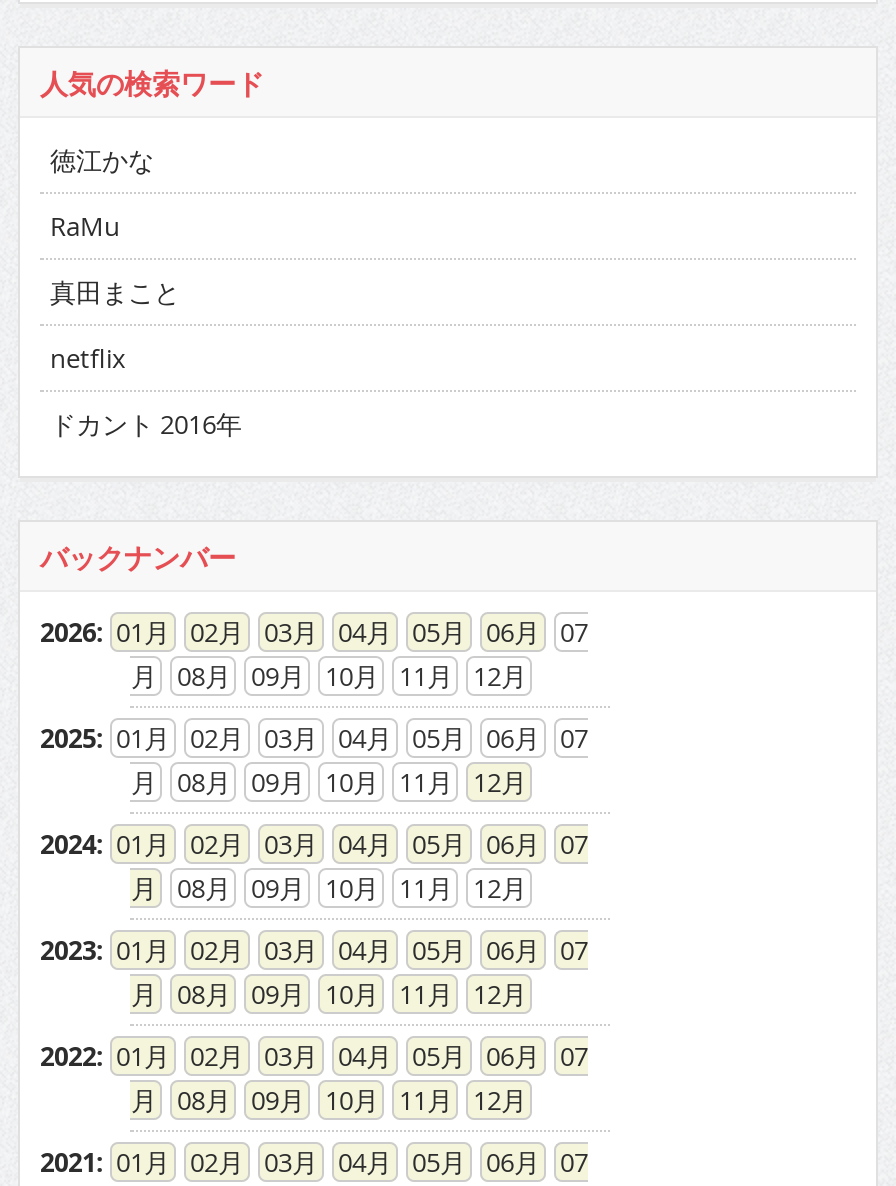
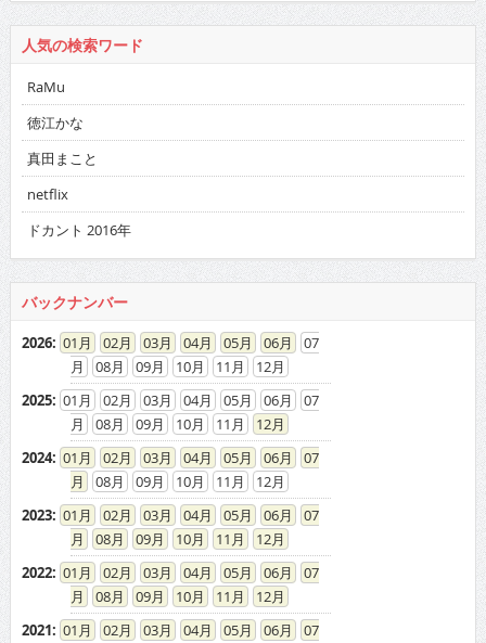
moved down: 徳江かな

moved up: RaMu
